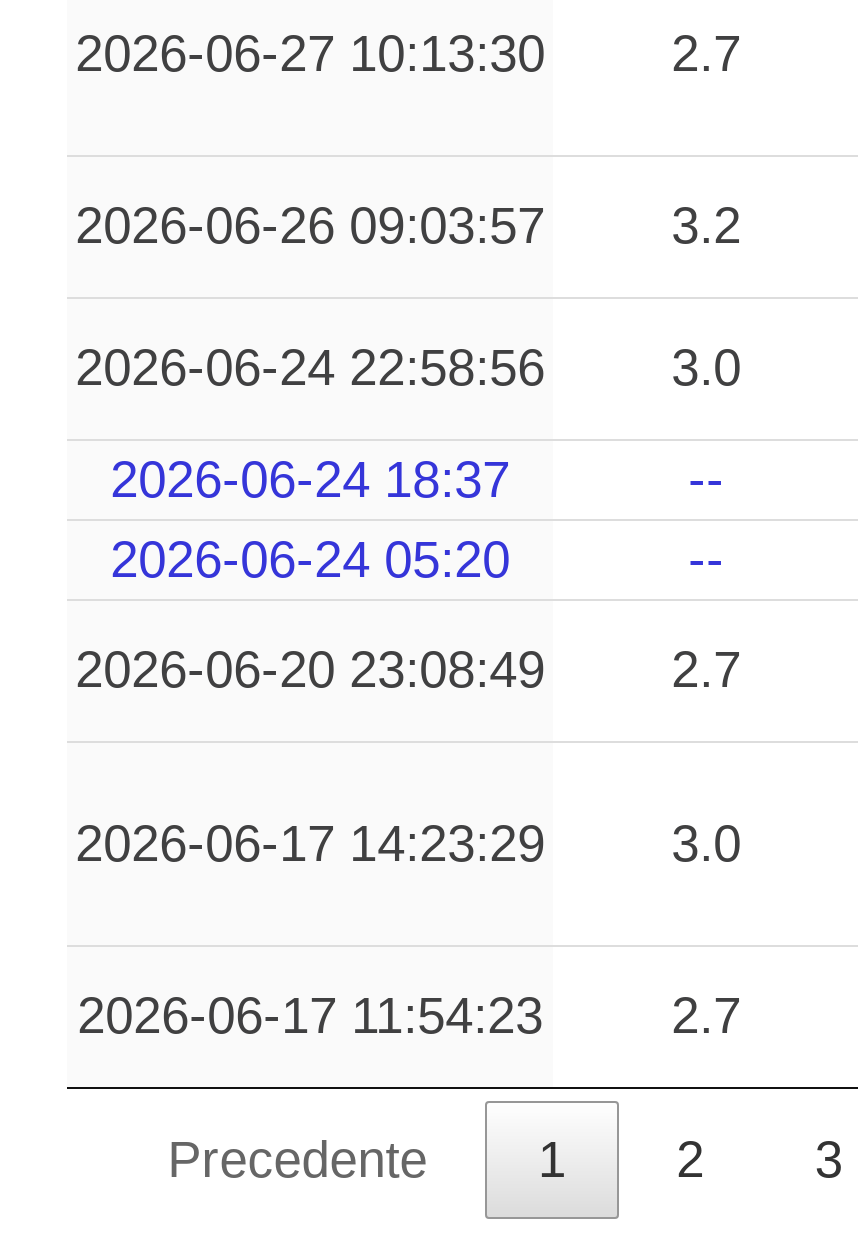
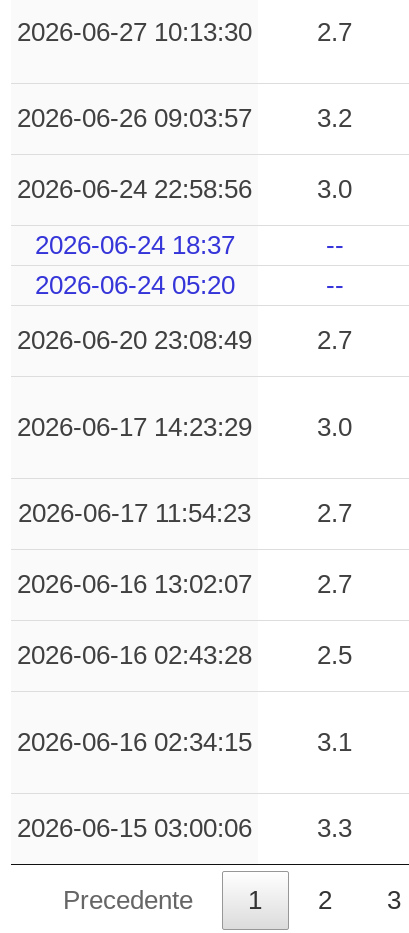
+ 2026-06-16 13:02:07
+ 2.7
+ 2026-06-16 02:43:28
+ 2.5
+ 2026-06-16 02:34:15
+ 3.1
+ 2026-06-15 03:00:06
+ 3.3
